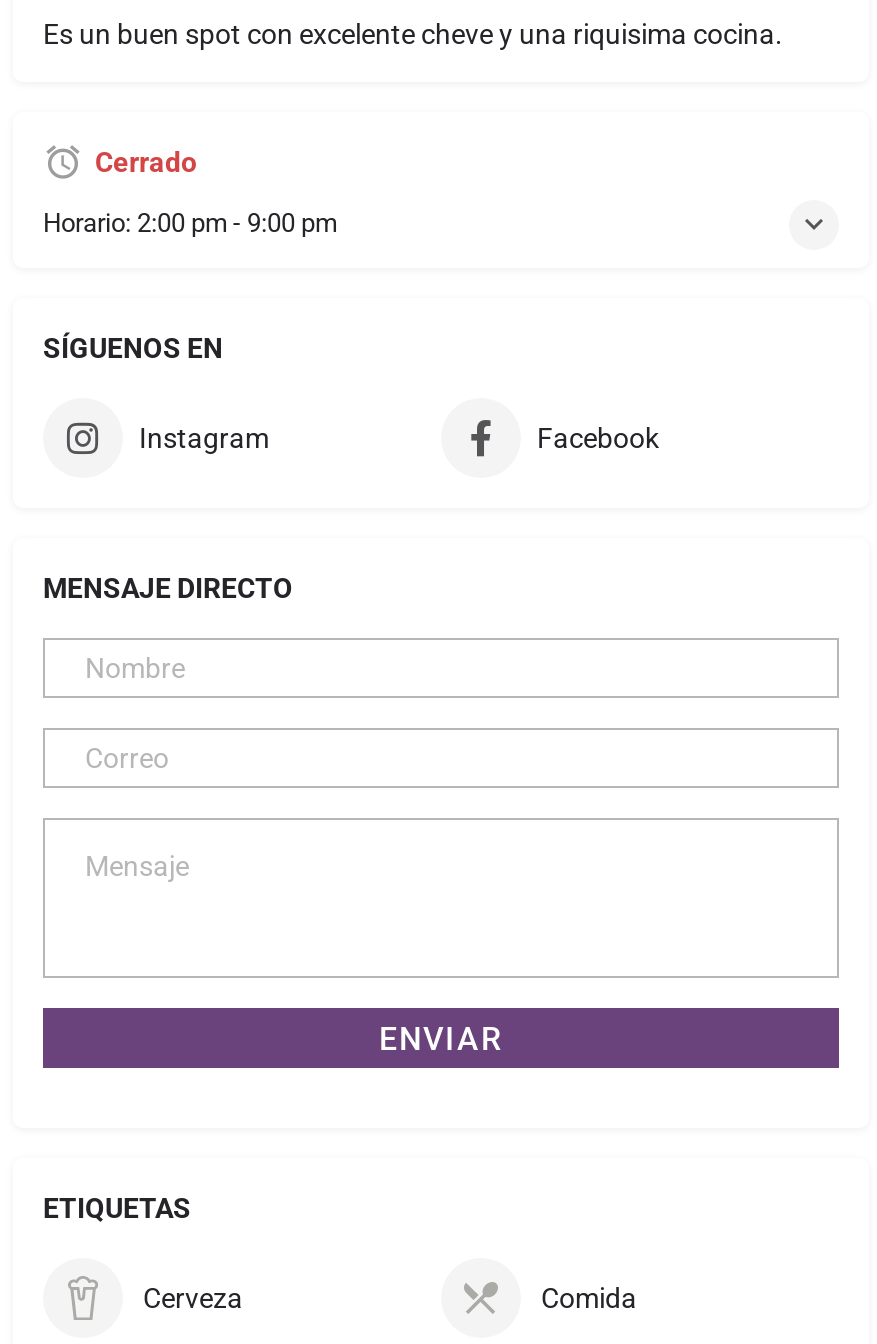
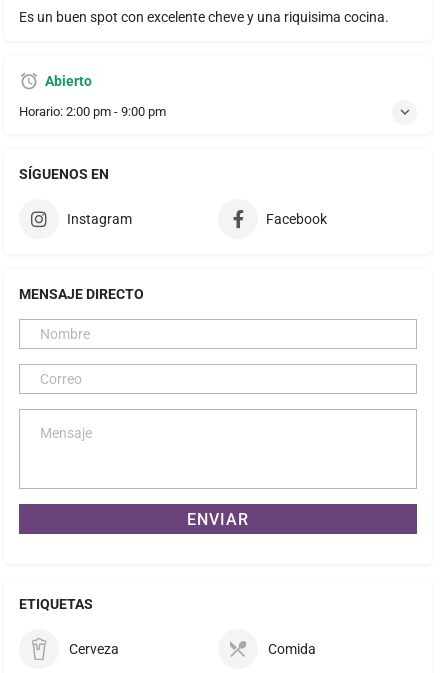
- Cerrado
+ Abierto
